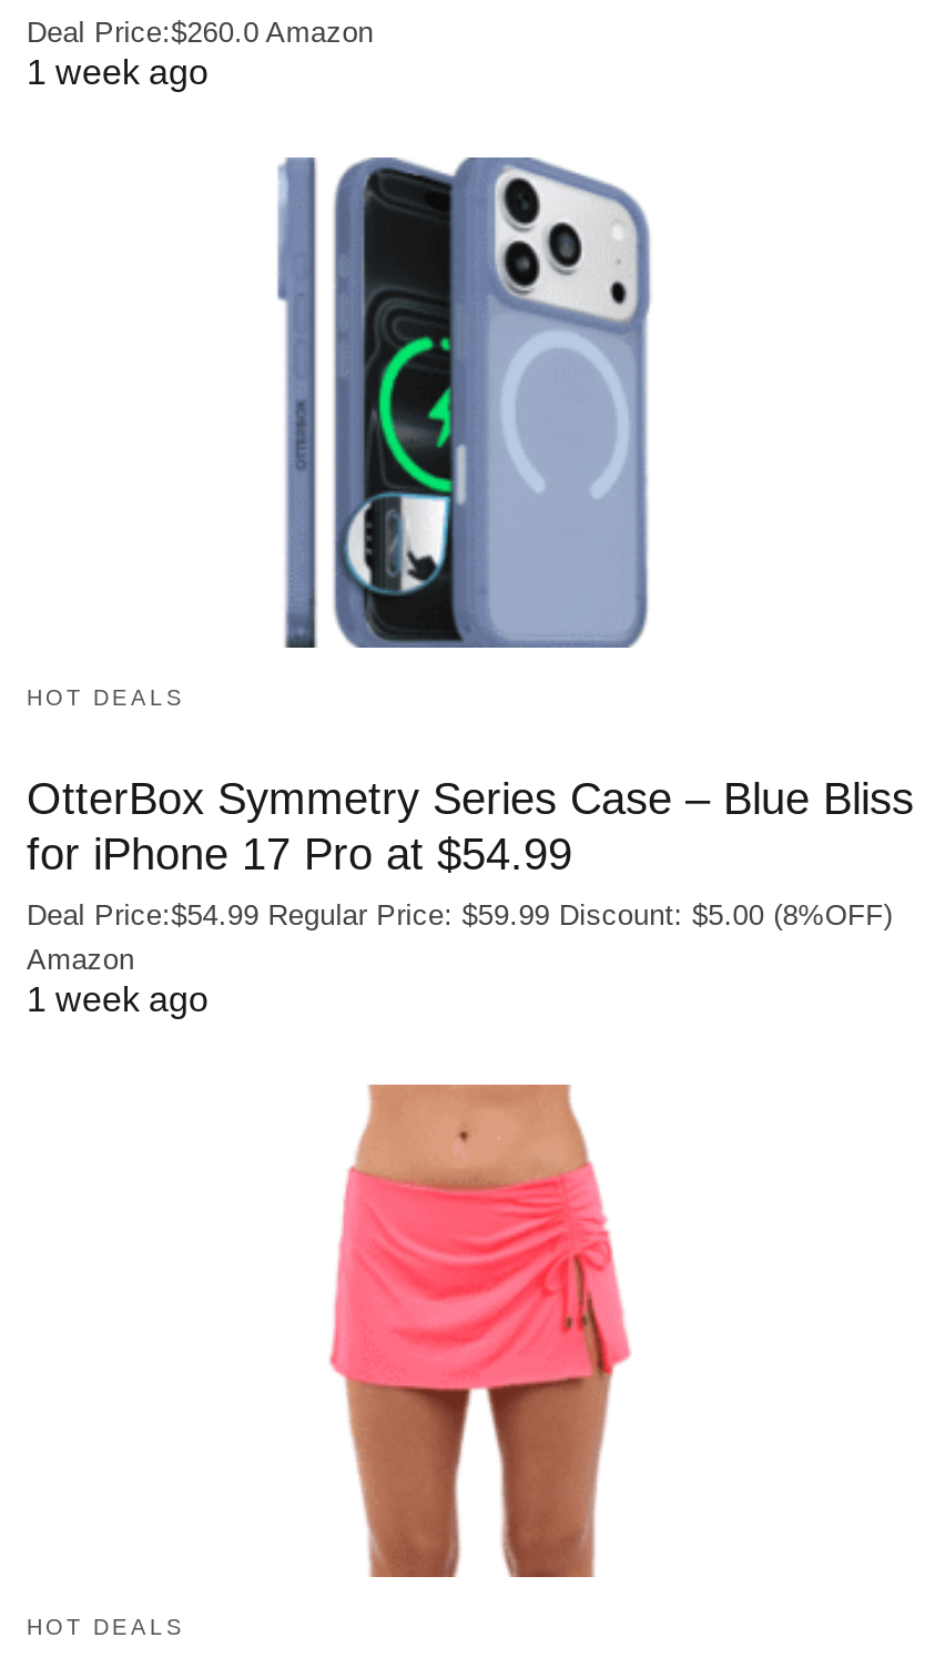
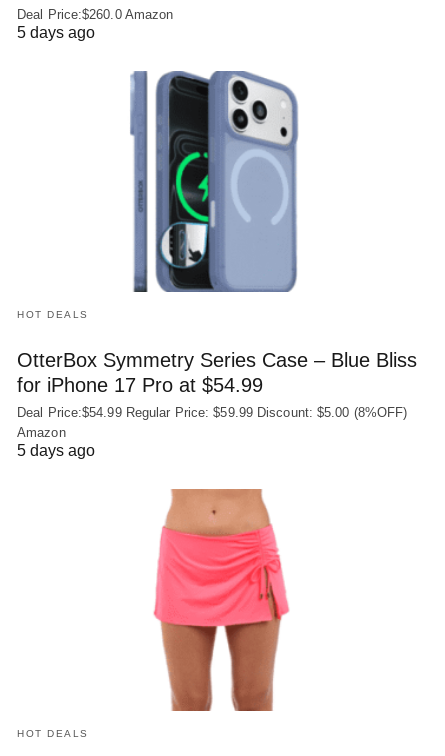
- 1 week ago
+ 5 days ago

- 1 week ago
+ 5 days ago
